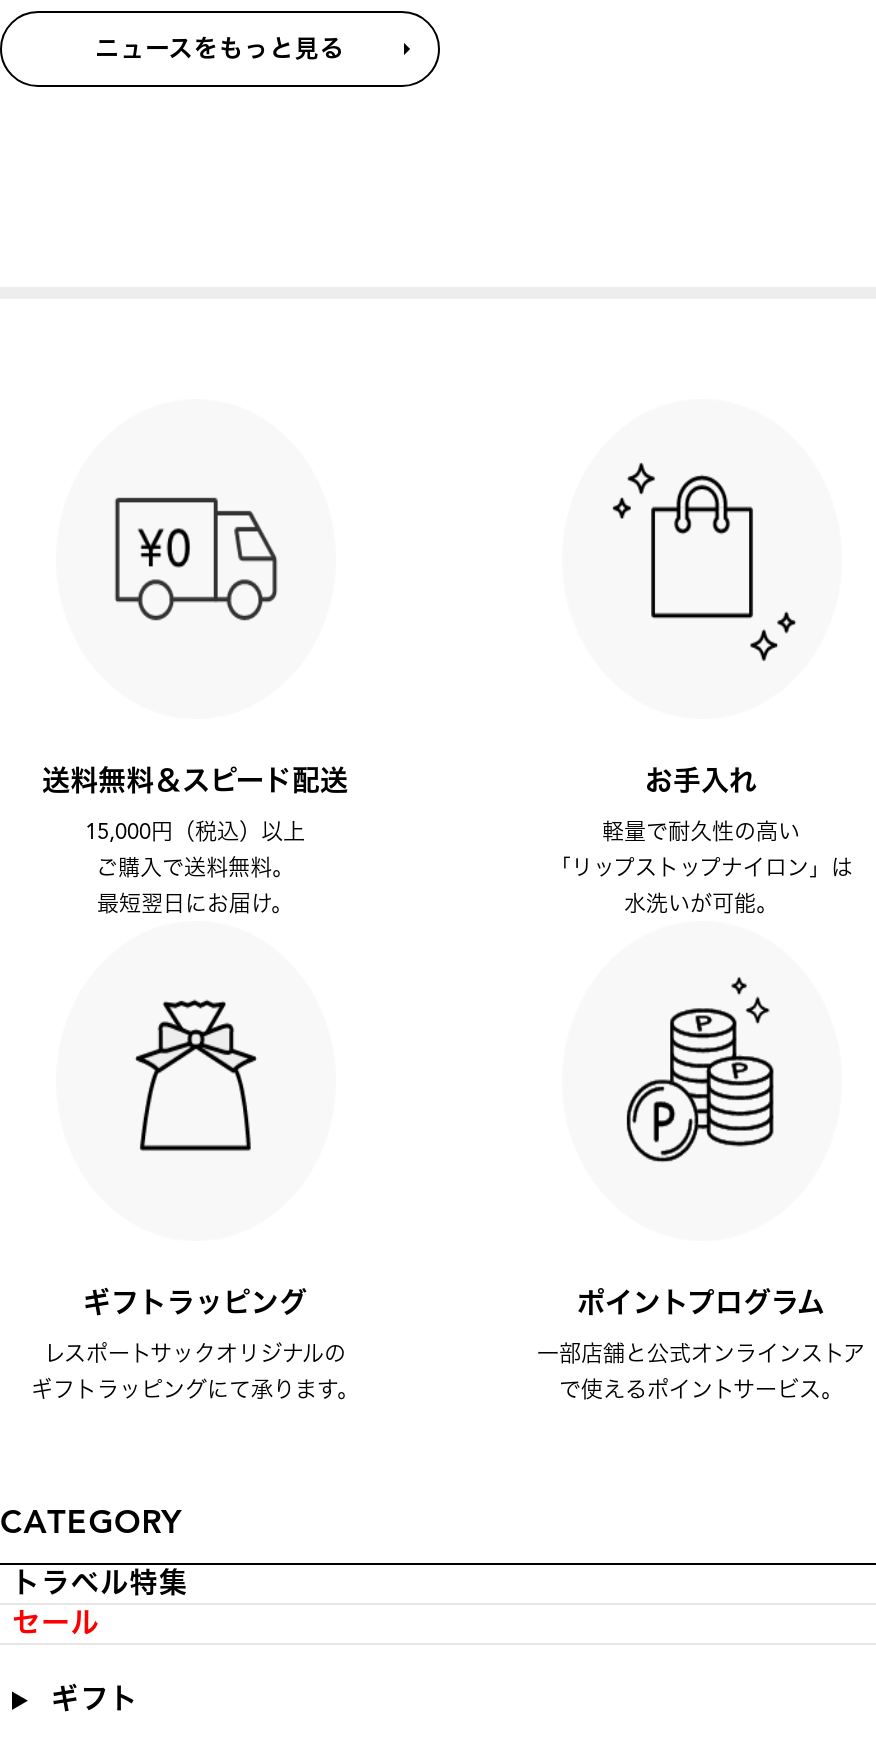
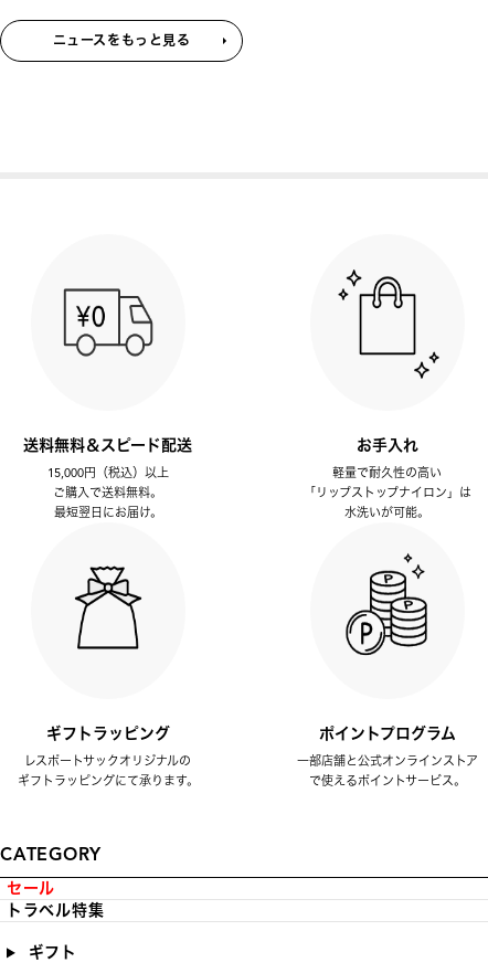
moved down: トラベル特集

moved up: セール
